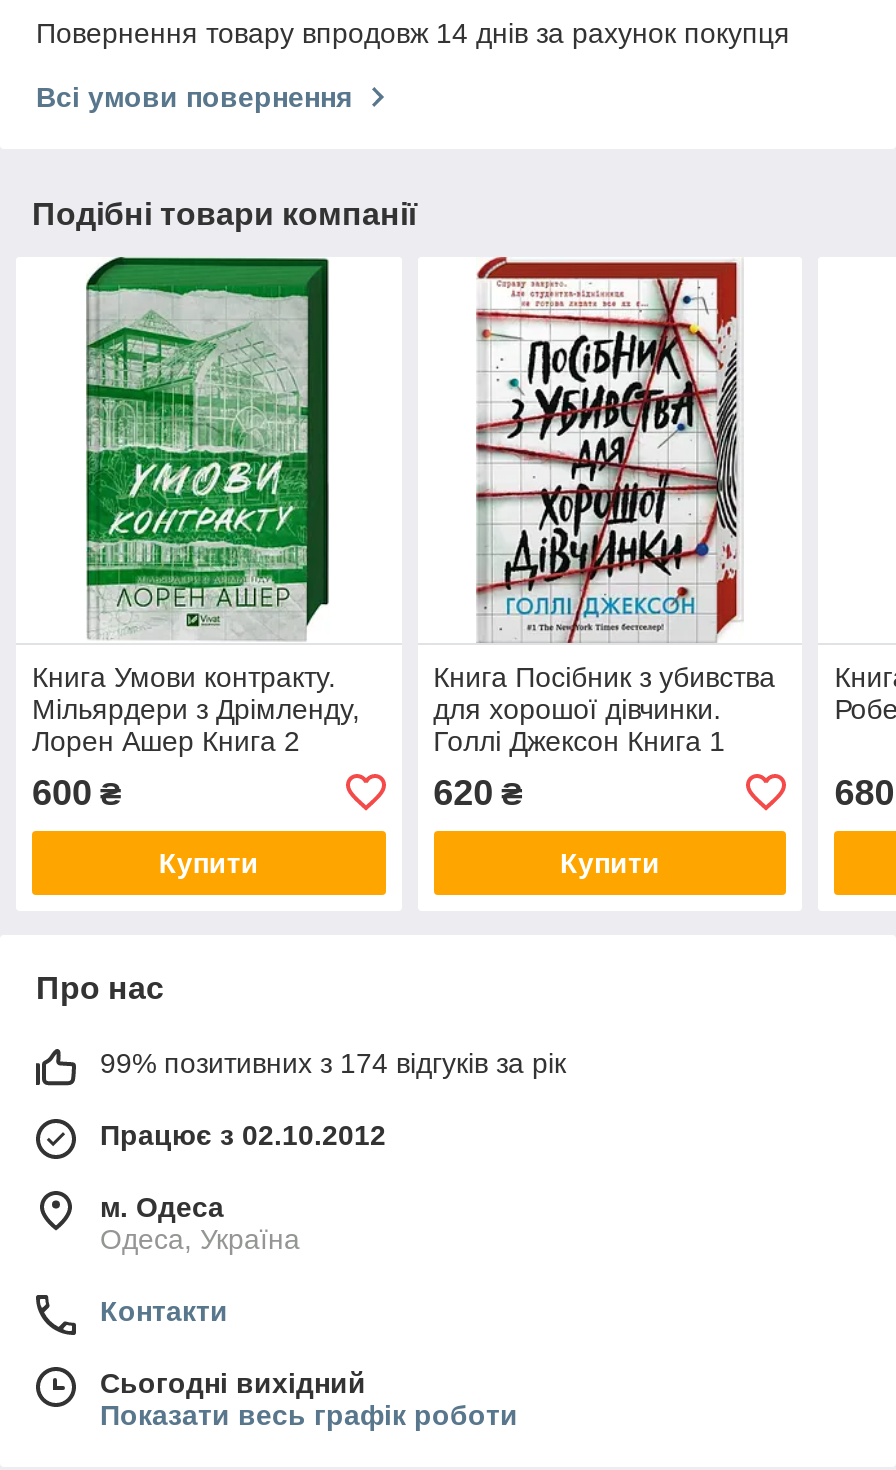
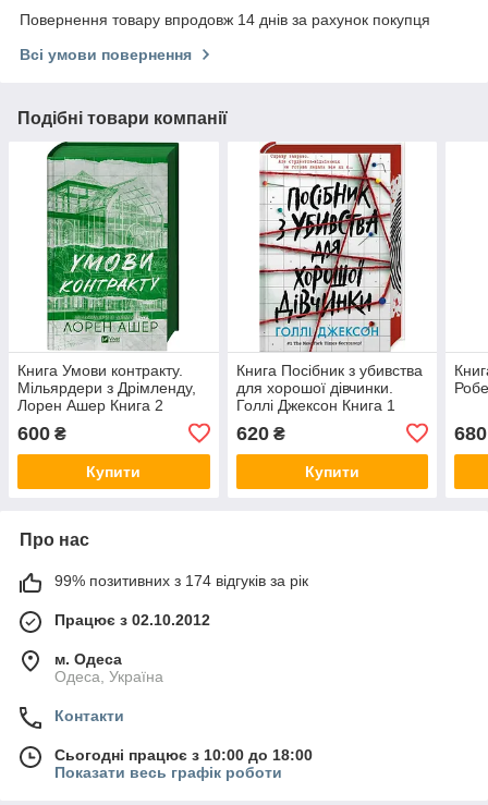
- Сьогодні вихідний
+ Сьогодні працює з 10:00 до 18:00
